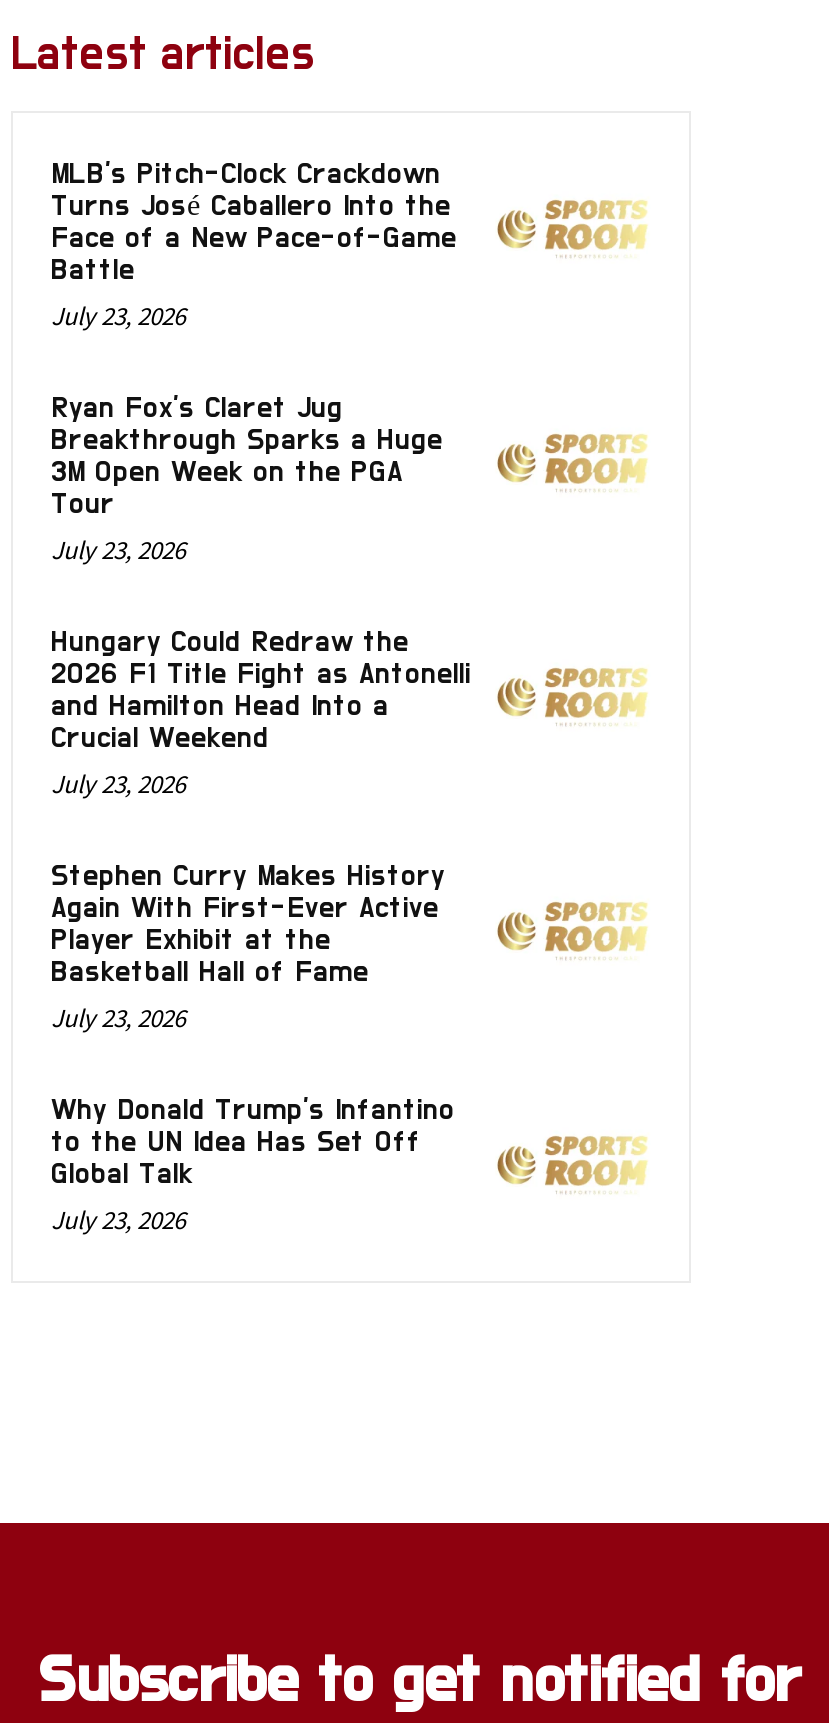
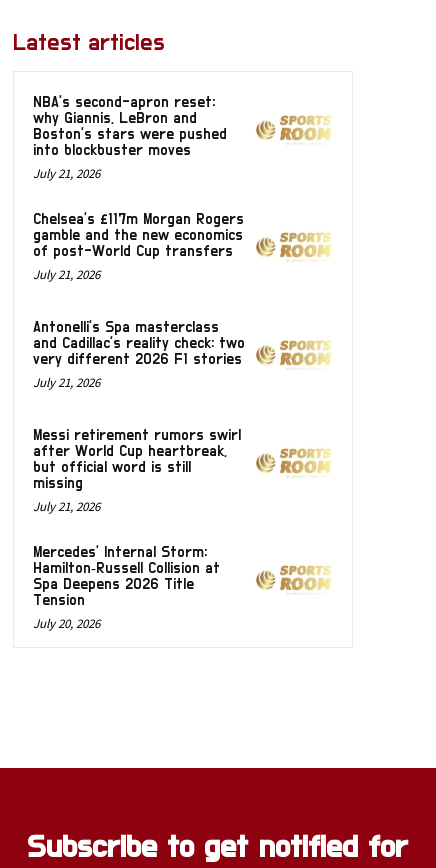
- MLB’s Pitch-Clock Crackdown
- Turns José Caballero Into the
- Face of a New Pace-of-Game
- Battle
- July 23, 2026
+ NBA’s second-apron reset:
+ why Giannis, LeBron and
+ Boston’s stars were pushed
+ into blockbuster moves
+ July 21, 2026

- Ryan Fox’s Claret Jug
- Breakthrough Sparks a Huge
- 3M Open Week on the PGA
- Tour
- July 23, 2026
+ Chelsea’s £117m Morgan Rogers
+ gamble and the new economics
+ of post-World Cup transfers
+ July 21, 2026

- Hungary Could Redraw the
- 2026 F1 Title Fight as Antonelli
- and Hamilton Head Into a
- Crucial Weekend
- July 23, 2026
+ Antonelli’s Spa masterclass
+ and Cadillac’s reality check: two
+ very different 2026 F1 stories
+ July 21, 2026

- [image]
- Stephen Curry Makes History
- Again With First-Ever Active
- Player Exhibit at the
- Basketball Hall of Fame
- July 23, 2026
+ [image]
+ Messi retirement rumors swirl
+ after World Cup heartbreak,
+ but official word is still
+ missing
+ July 21, 2026

- [image]
- Why Donald Trump’s Infantino
- to the UN Idea Has Set Off
- Global Talk
- July 23, 2026
+ [image]
+ Mercedes’ Internal Storm:
+ Hamilton‑Russell Collision at
+ Spa Deepens 2026 Title
+ Tension
+ July 20, 2026
